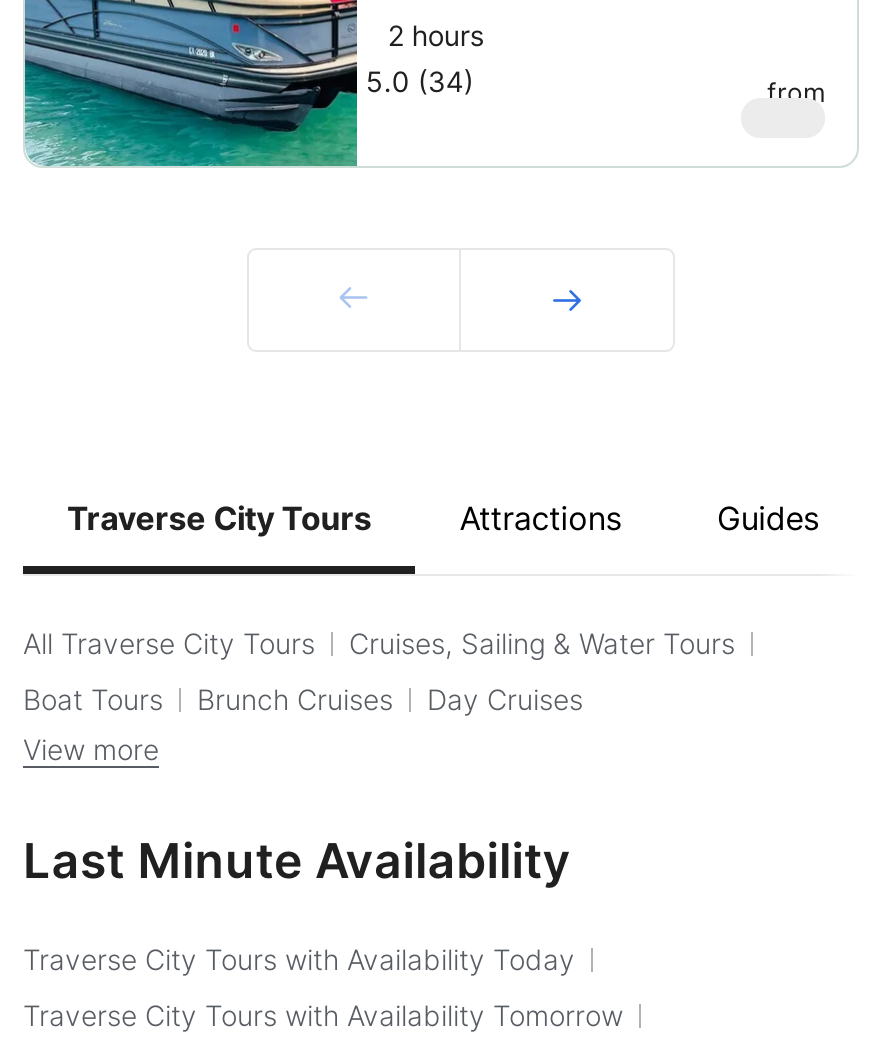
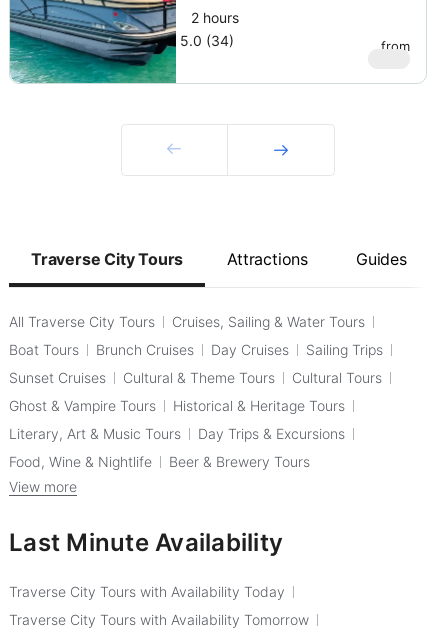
+ Sailing Trips
+ Sunset Cruises
+ Cultural & Theme Tours
+ Cultural Tours
+ Ghost & Vampire Tours
+ Historical & Heritage Tours
+ Literary, Art & Music Tours
+ Day Trips & Excursions
+ Food, Wine & Nightlife
+ Beer & Brewery Tours
